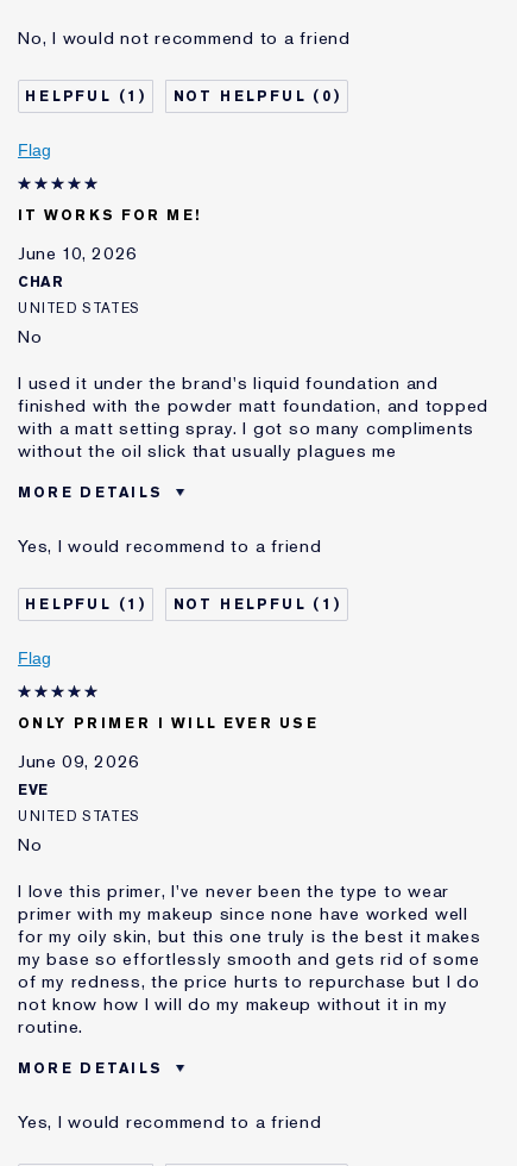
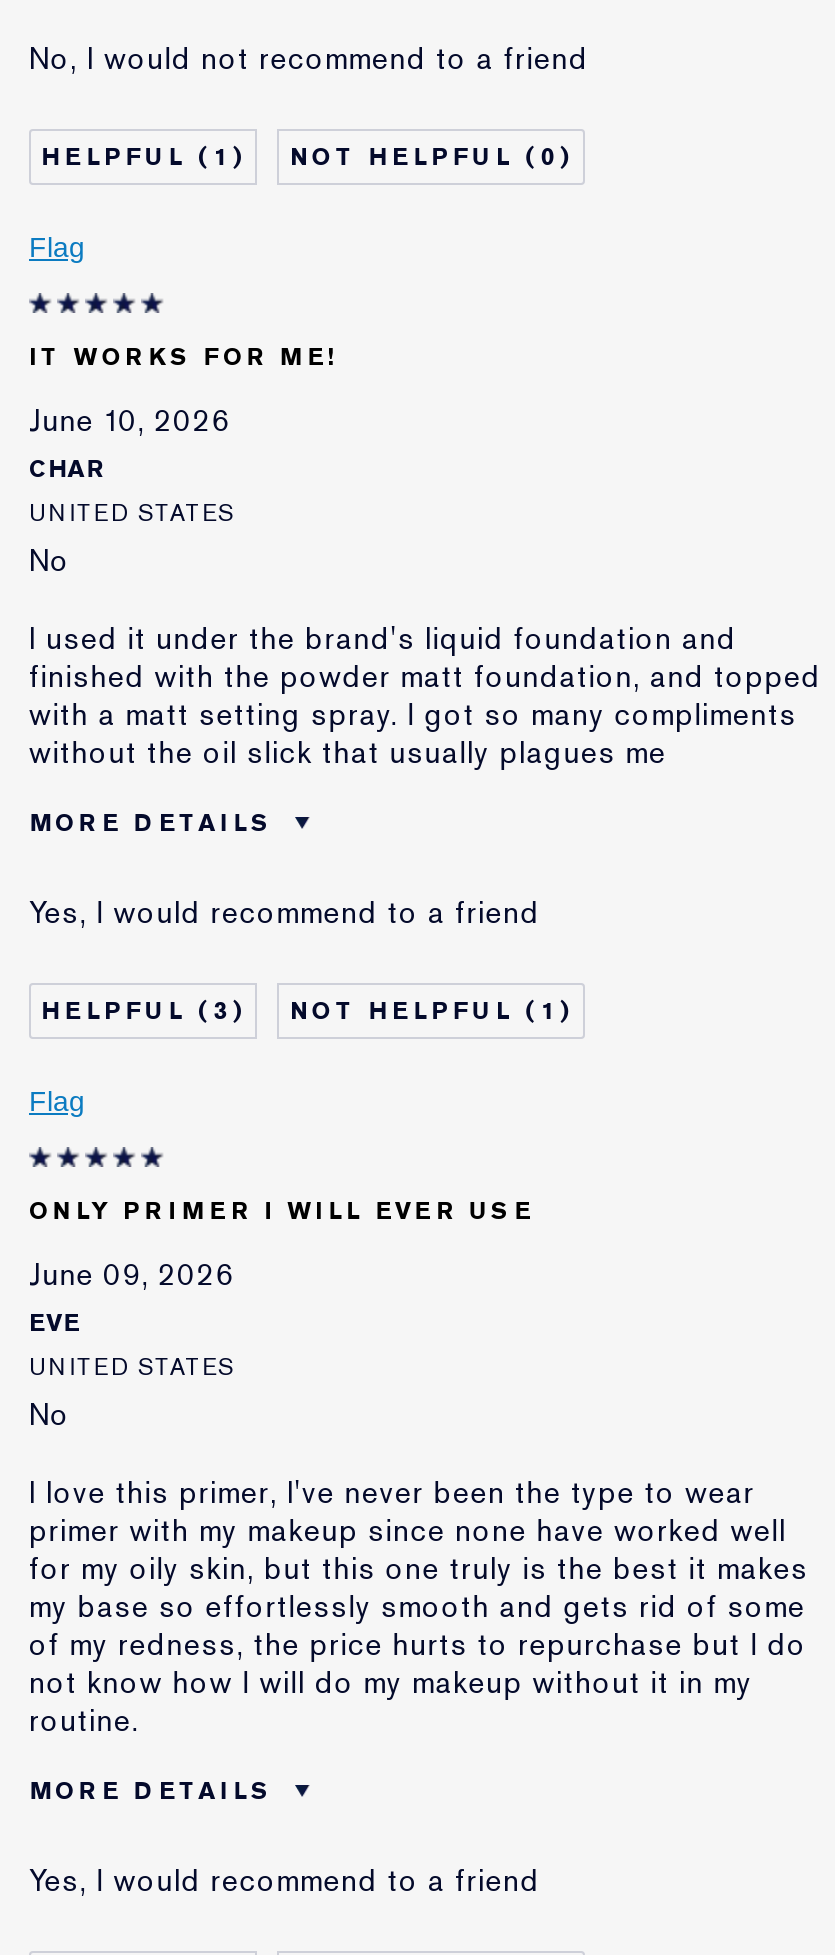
- 1
+ 3
